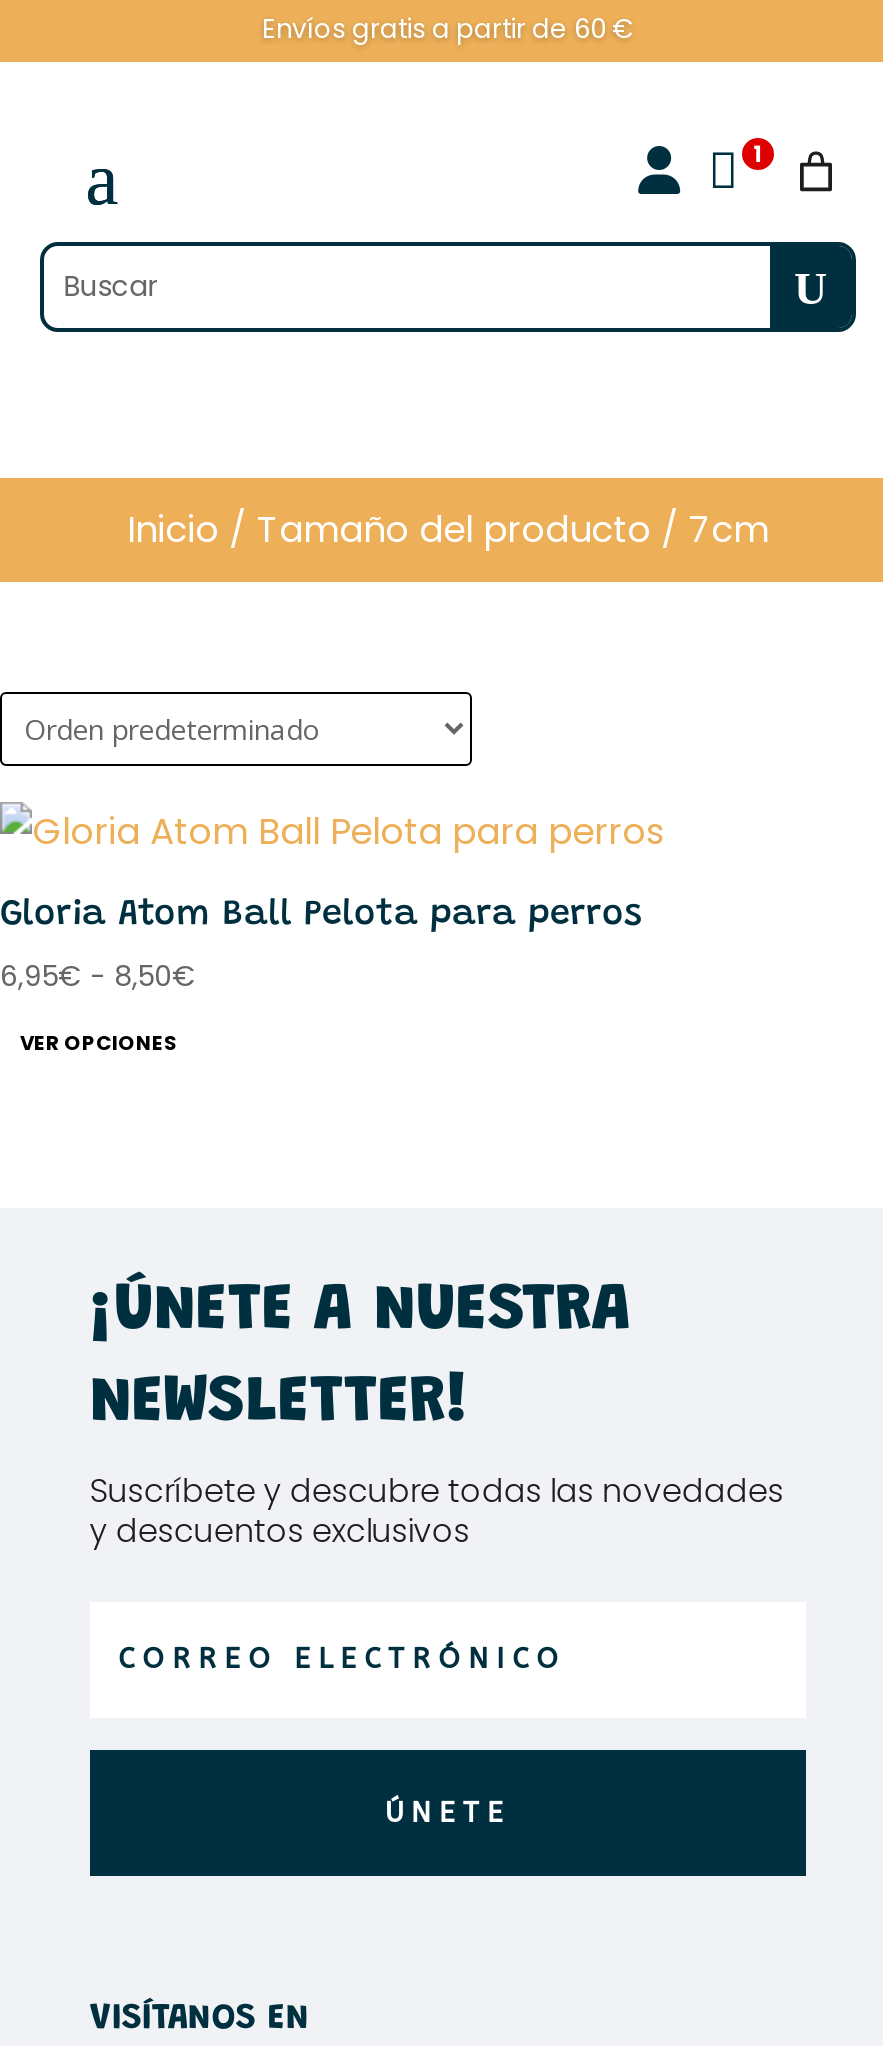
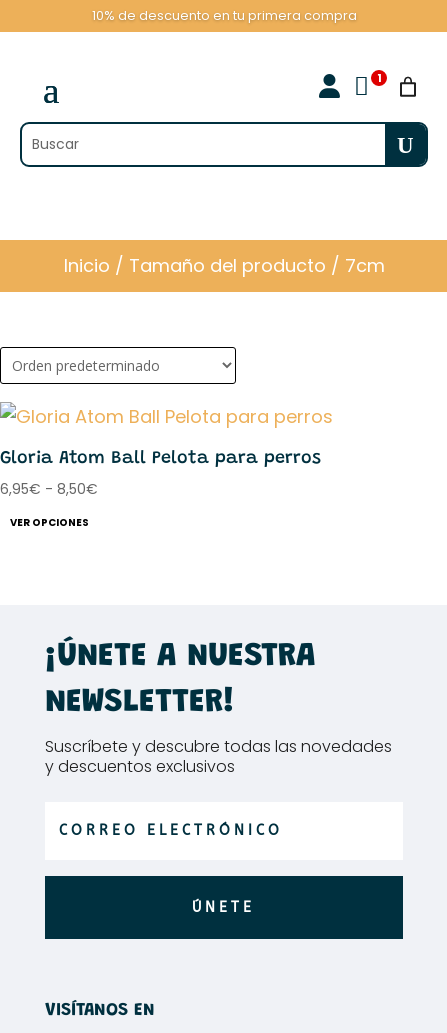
- Envíos gratis a partir de 60 €
+ 10% de descuento en tu primera compra
